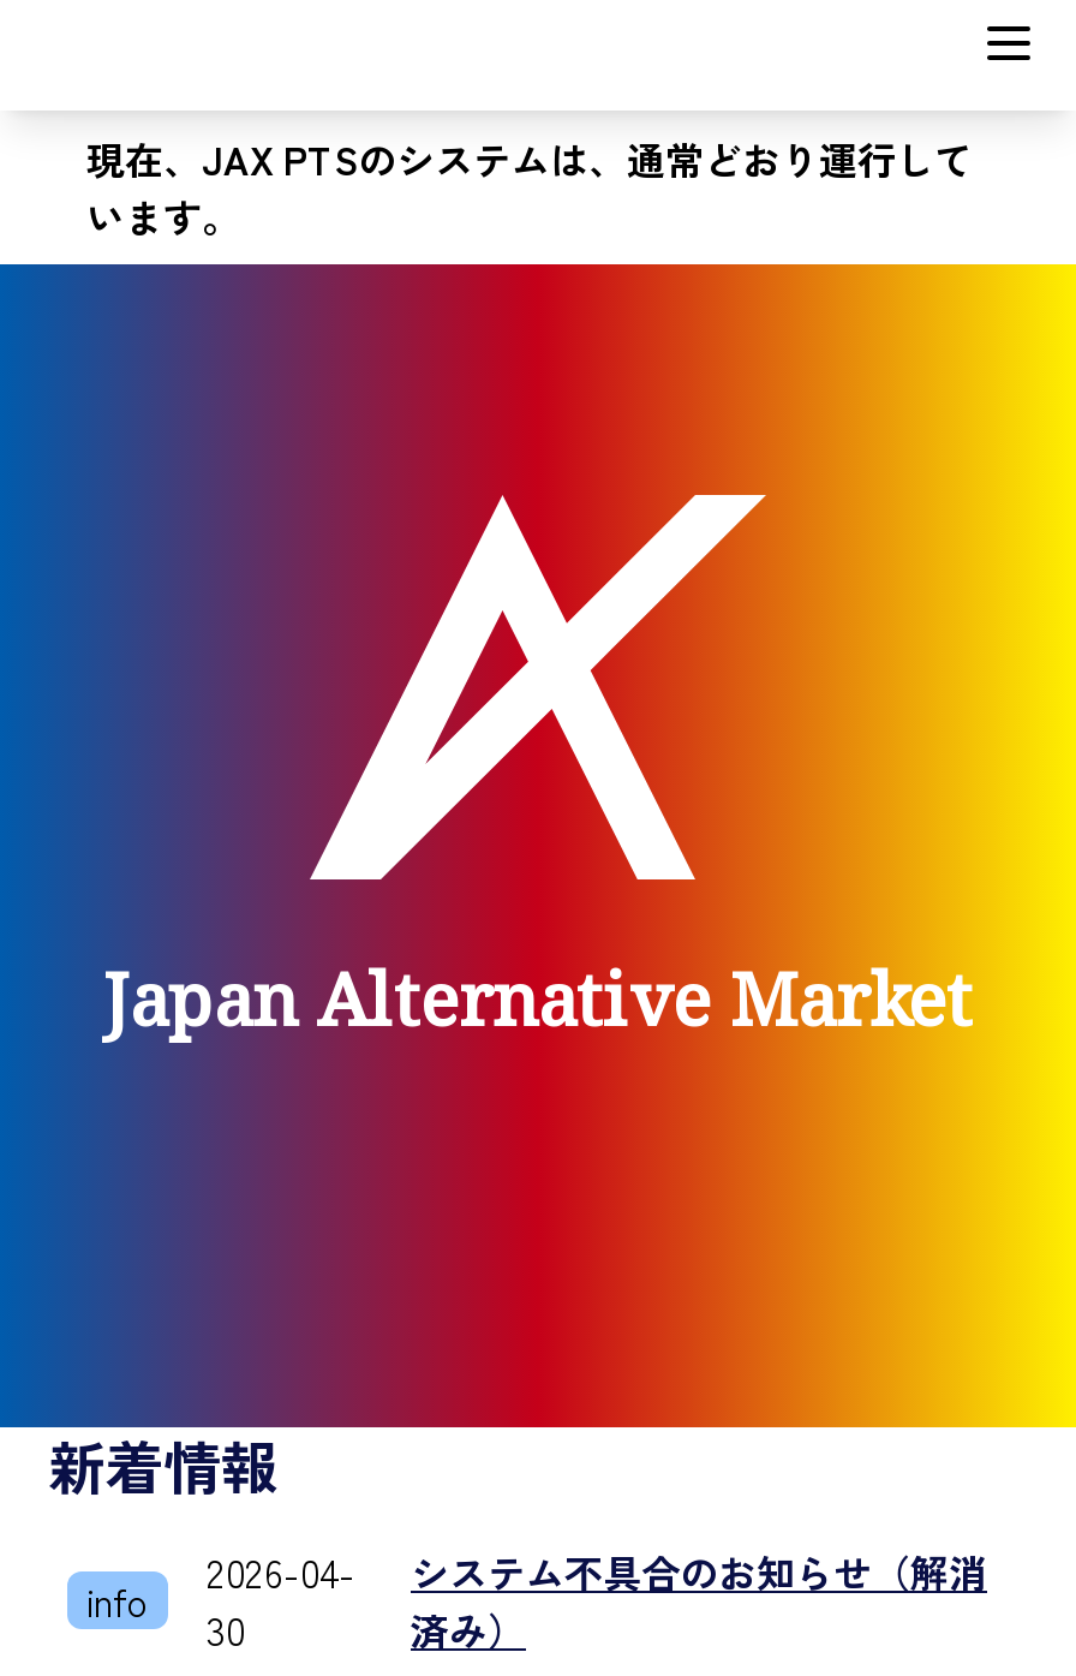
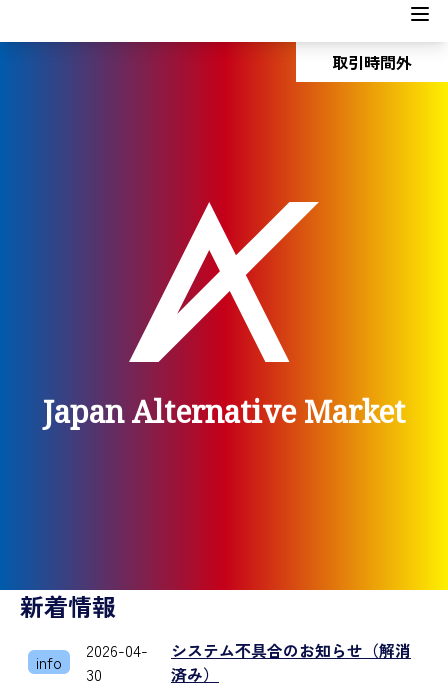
- 現在、JAX PTSのシステムは、通常どおり運行して
- います。
+ 取引時間外
